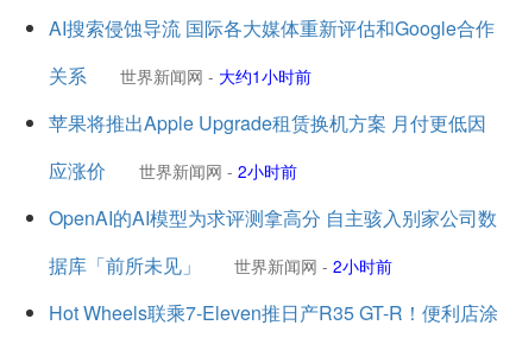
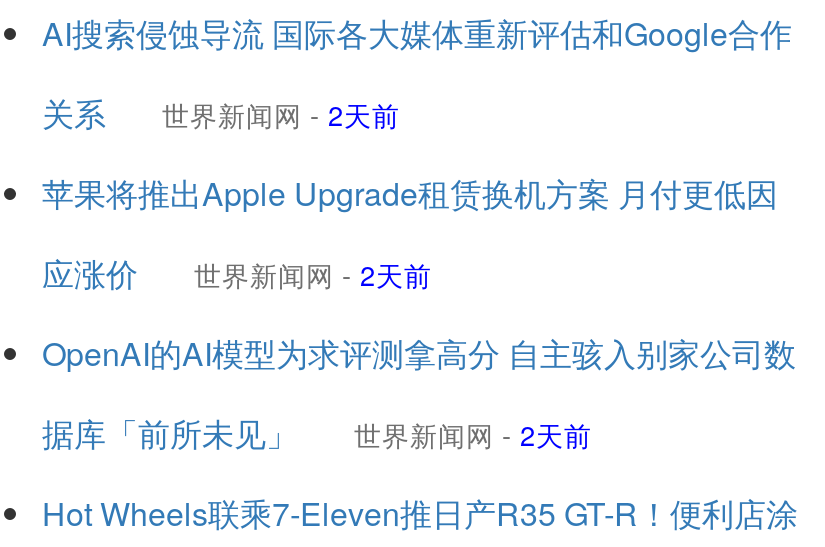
- 世界新闻网 - 大约1小时前
+ 世界新闻网 - 2天前

- 世界新闻网 - 2小时前
+ 世界新闻网 - 2天前

- 世界新闻网 - 2小时前
+ 世界新闻网 - 2天前
